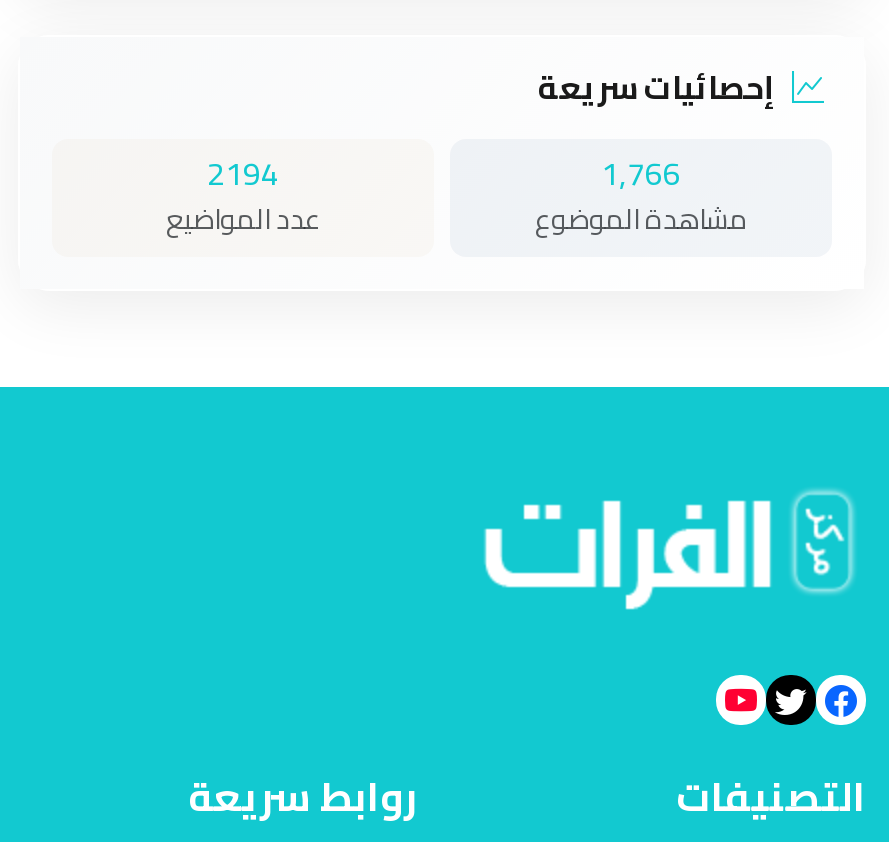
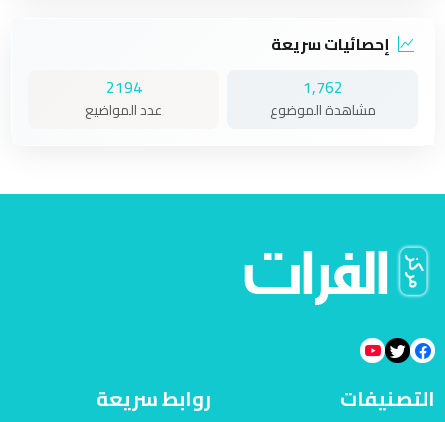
- 1,766
+ 1,762
